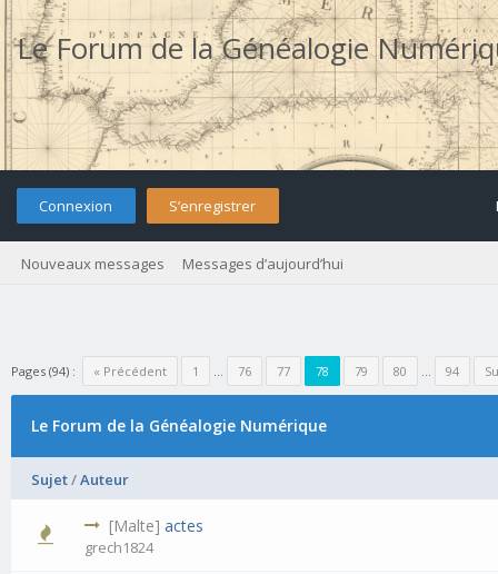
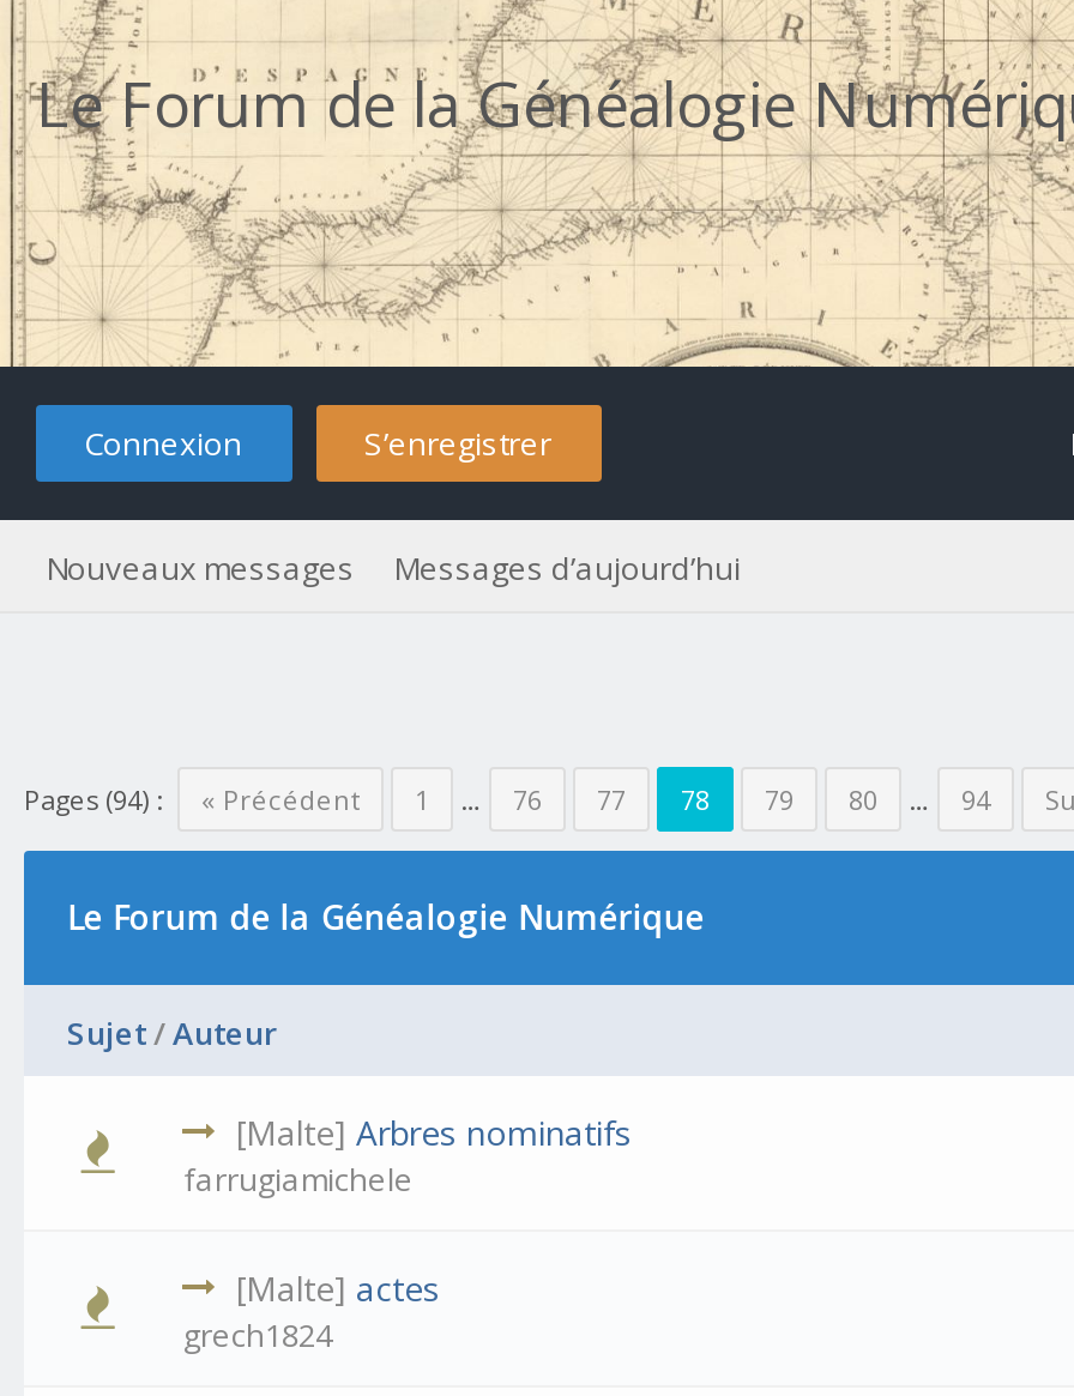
+ [Malte] Arbres nominatifs
+ farrugiamichele
